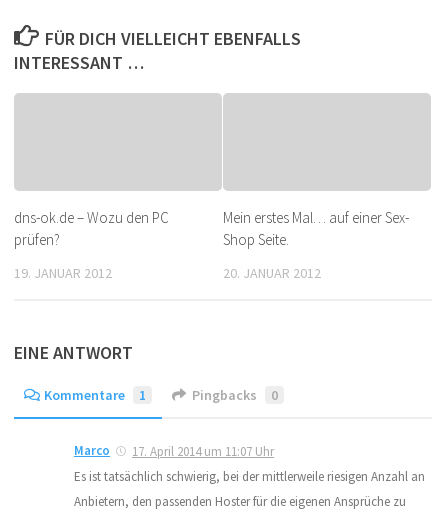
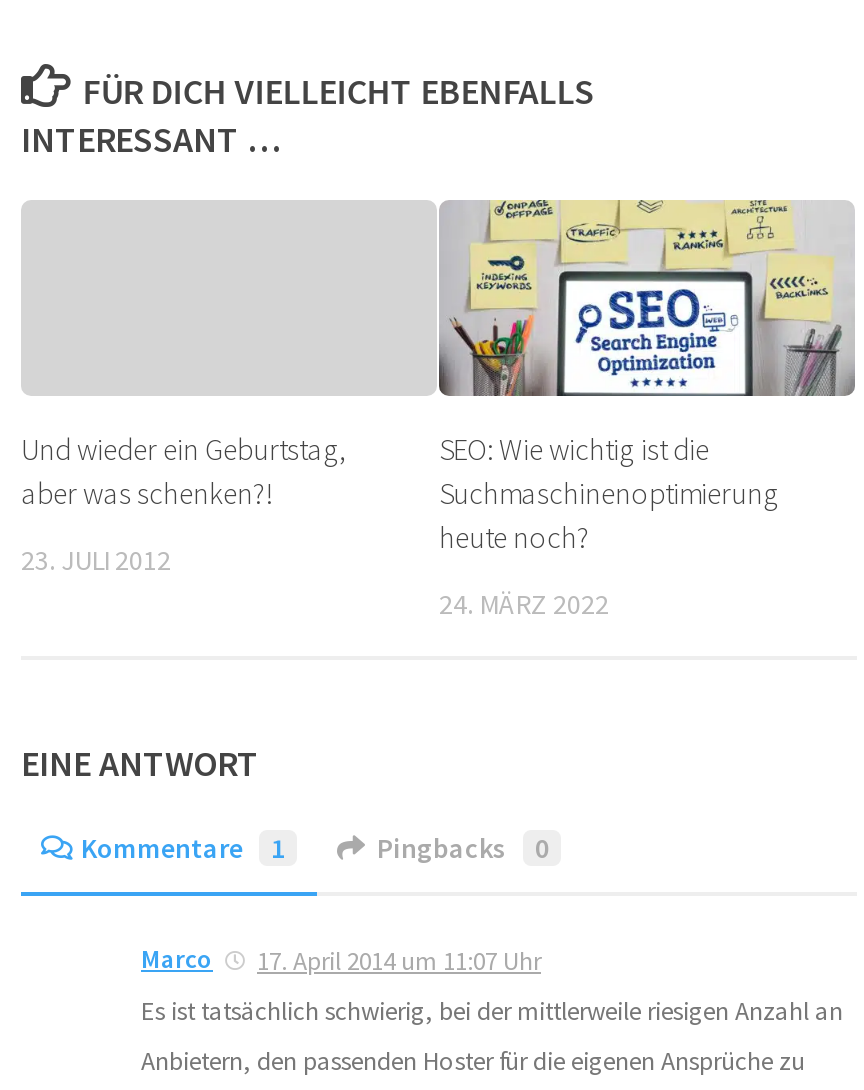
+ [image]

- dns-ok.de – Wozu den PC
- prüfen?
+ Und wieder ein Geburtstag,
+ aber was schenken?!

- Mein erstes Mal… auf einer Sex-
- Shop Seite.
+ SEO: Wie wichtig ist die
+ Suchmaschinenoptimierung
+ heute noch?

- 19. JANUAR 2012
+ 23. JULI 2012

- 20. JANUAR 2012
+ 24. MÄRZ 2022
